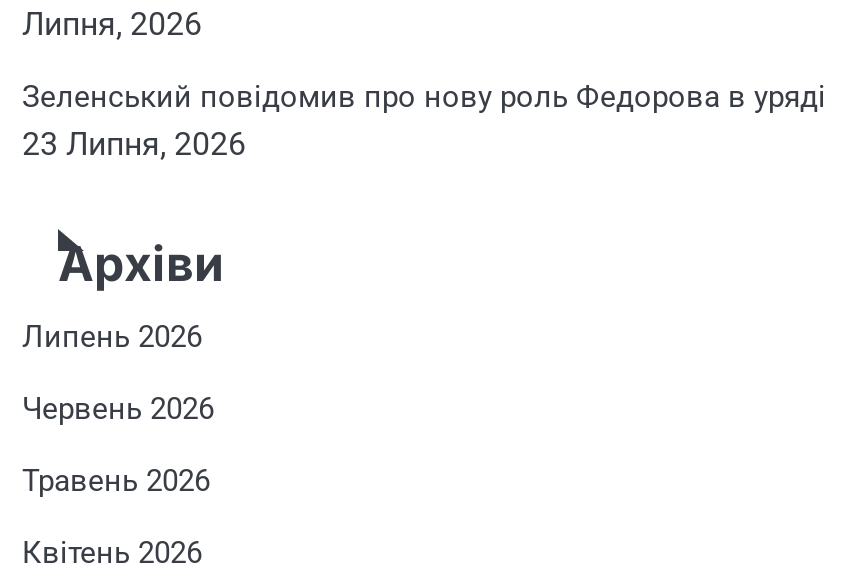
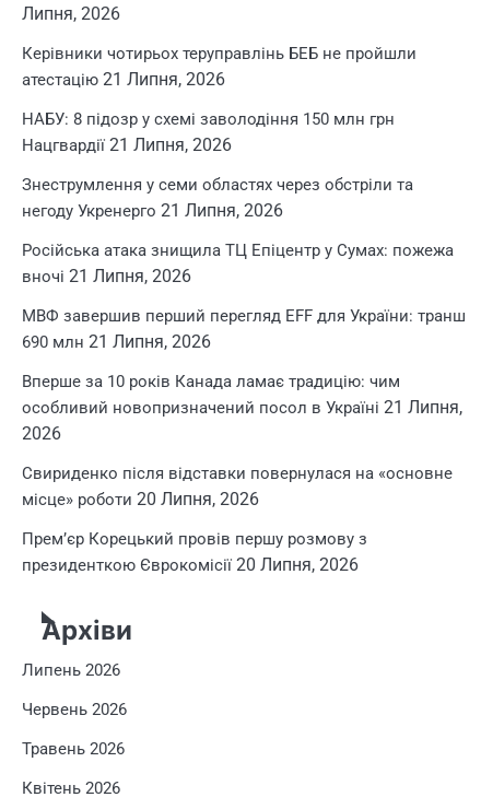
- Зеленський повідомив про нову роль Федорова в уряді
- 23 Липня, 2026
+ Керівники чотирьох теруправлінь БЕБ не пройшли
+ атестацію 21 Липня, 2026
+ НАБУ: 8 підозр у схемі заволодіння 150 млн грн
+ Нацгвардії 21 Липня, 2026
+ Знеструмлення у семи областях через обстріли та
+ негоду Укренерго 21 Липня, 2026
+ Російська атака знищила ТЦ Епіцентр у Сумах: пожежа
+ вночі 21 Липня, 2026
+ МВФ завершив перший перегляд EFF для України: транш
+ 690 млн 21 Липня, 2026
+ Вперше за 10 років Канада ламає традицію: чим
+ особливий новопризначений посол в Україні 21 Липня,
+ 2026
+ Свириденко після відставки повернулася на «основне
+ місце» роботи 20 Липня, 2026
+ Прем’єр Корецький провів першу розмову з
+ президенткою Єврокомісії 20 Липня, 2026
